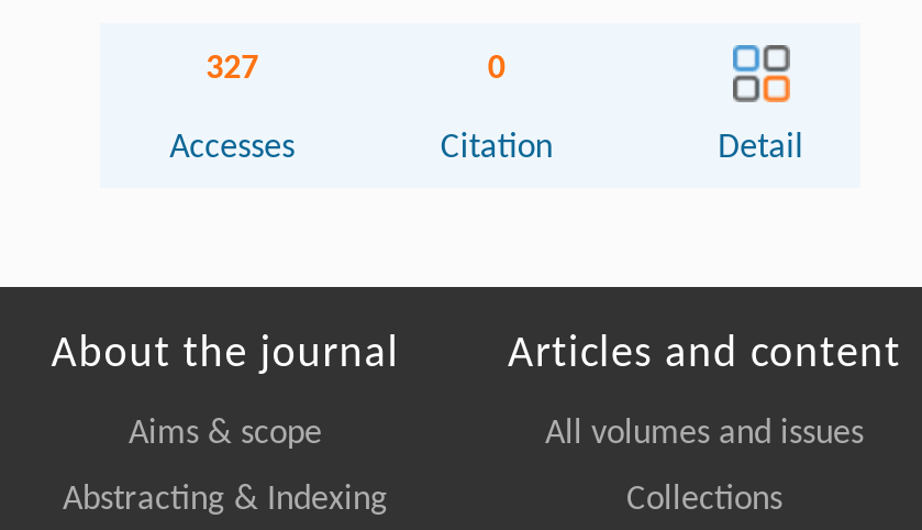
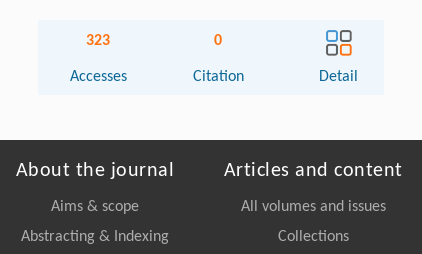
- 327
+ 323
